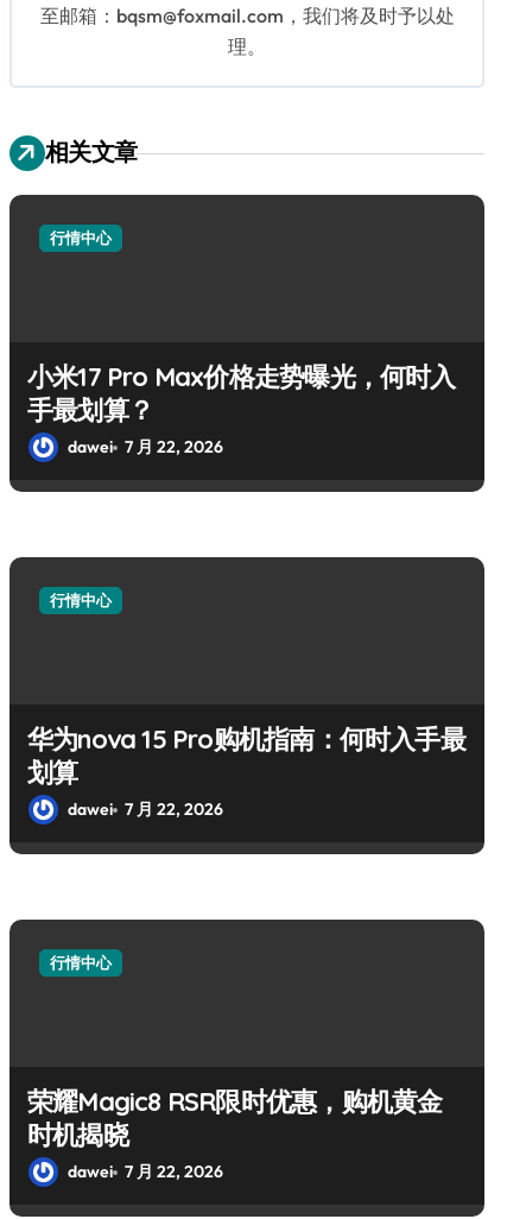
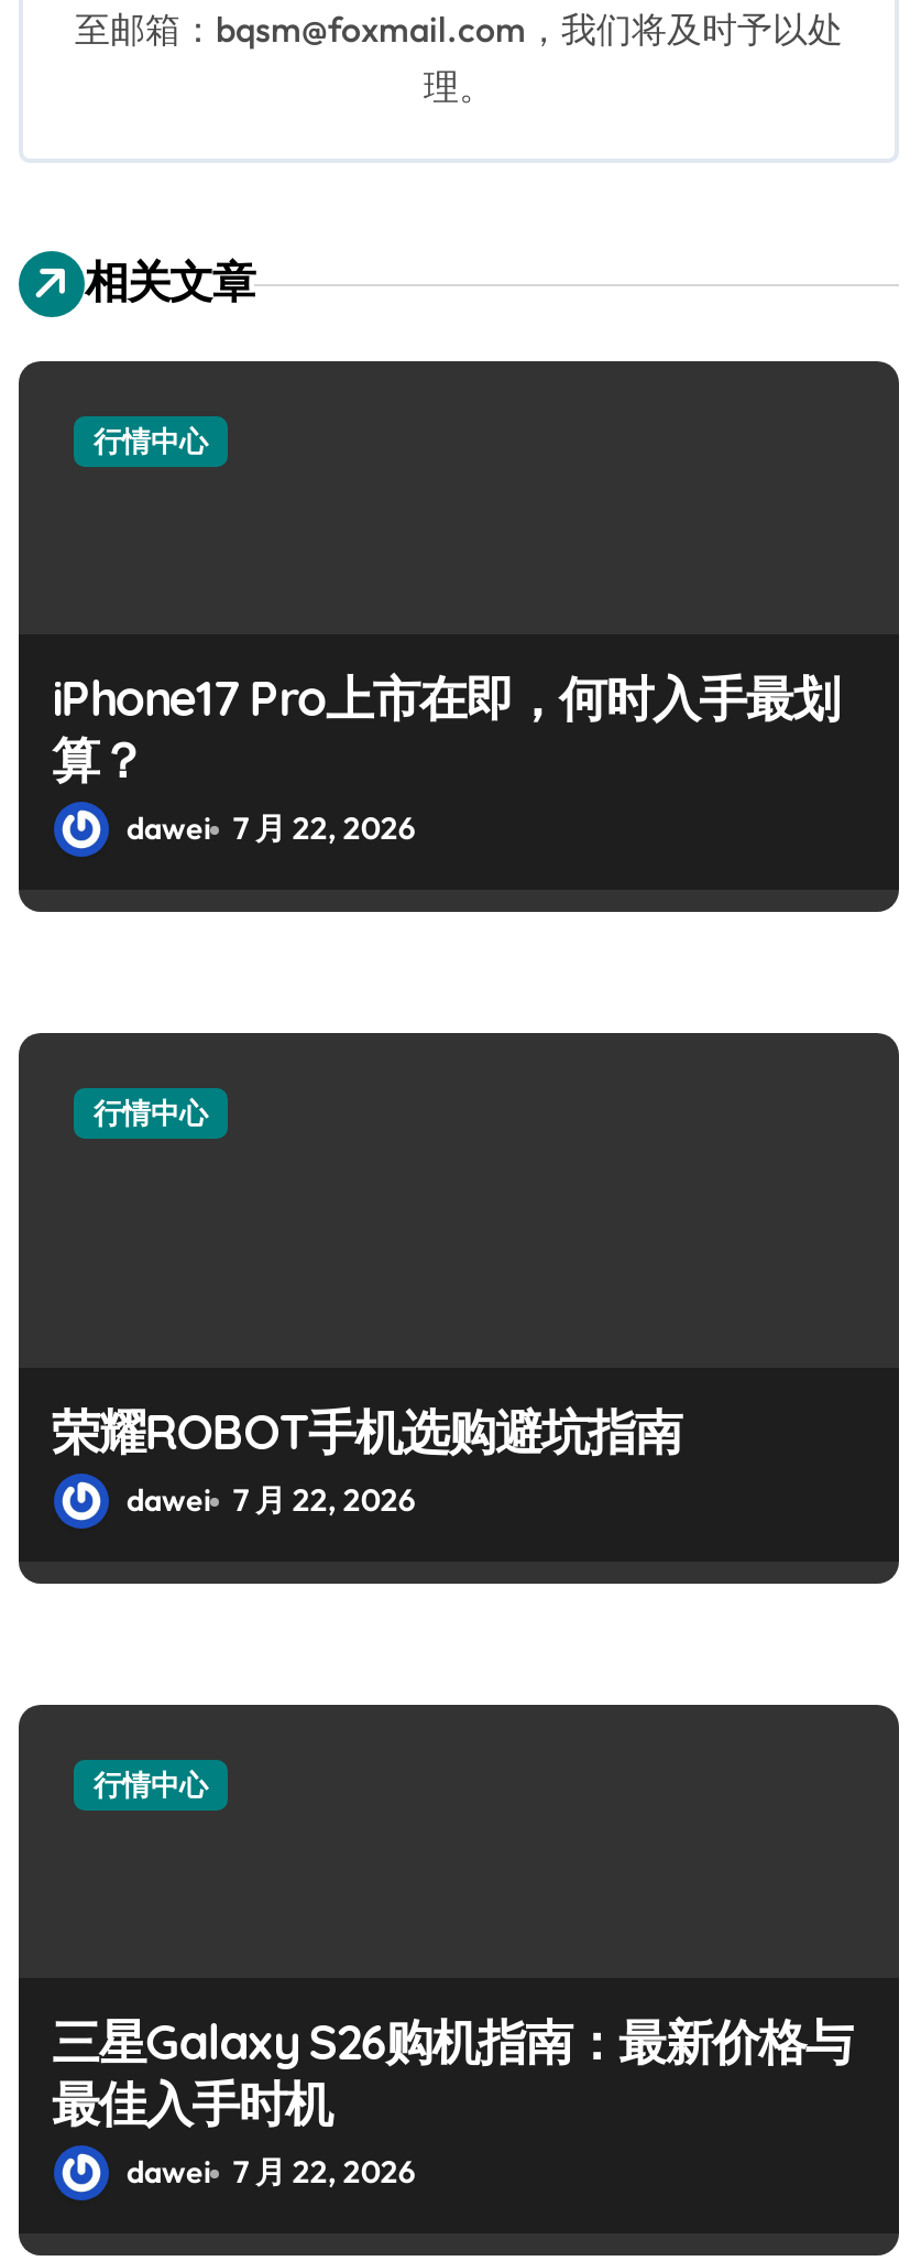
- 小米17 Pro Max价格走势曝光，何时入
- 手最划算？
+ iPhone17 Pro上市在即，何时入手最划
+ 算？

- 华为nova 15 Pro购机指南：何时入手最
- 划算
+ 荣耀ROBOT手机选购避坑指南

- 荣耀Magic8 RSR限时优惠，购机黄金
- 时机揭晓
+ 三星Galaxy S26购机指南：最新价格与
+ 最佳入手时机
